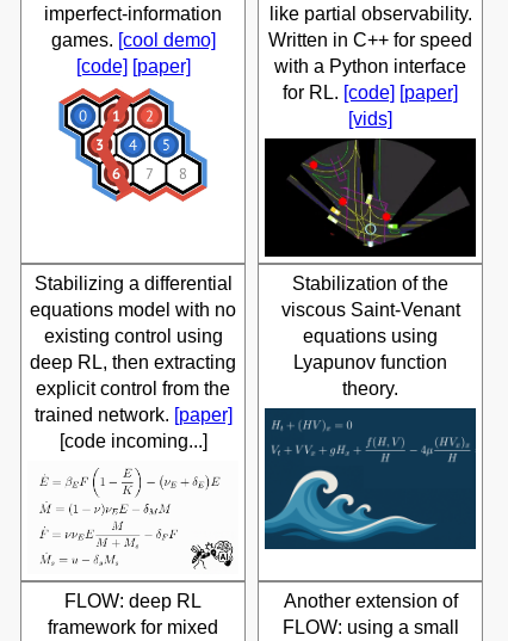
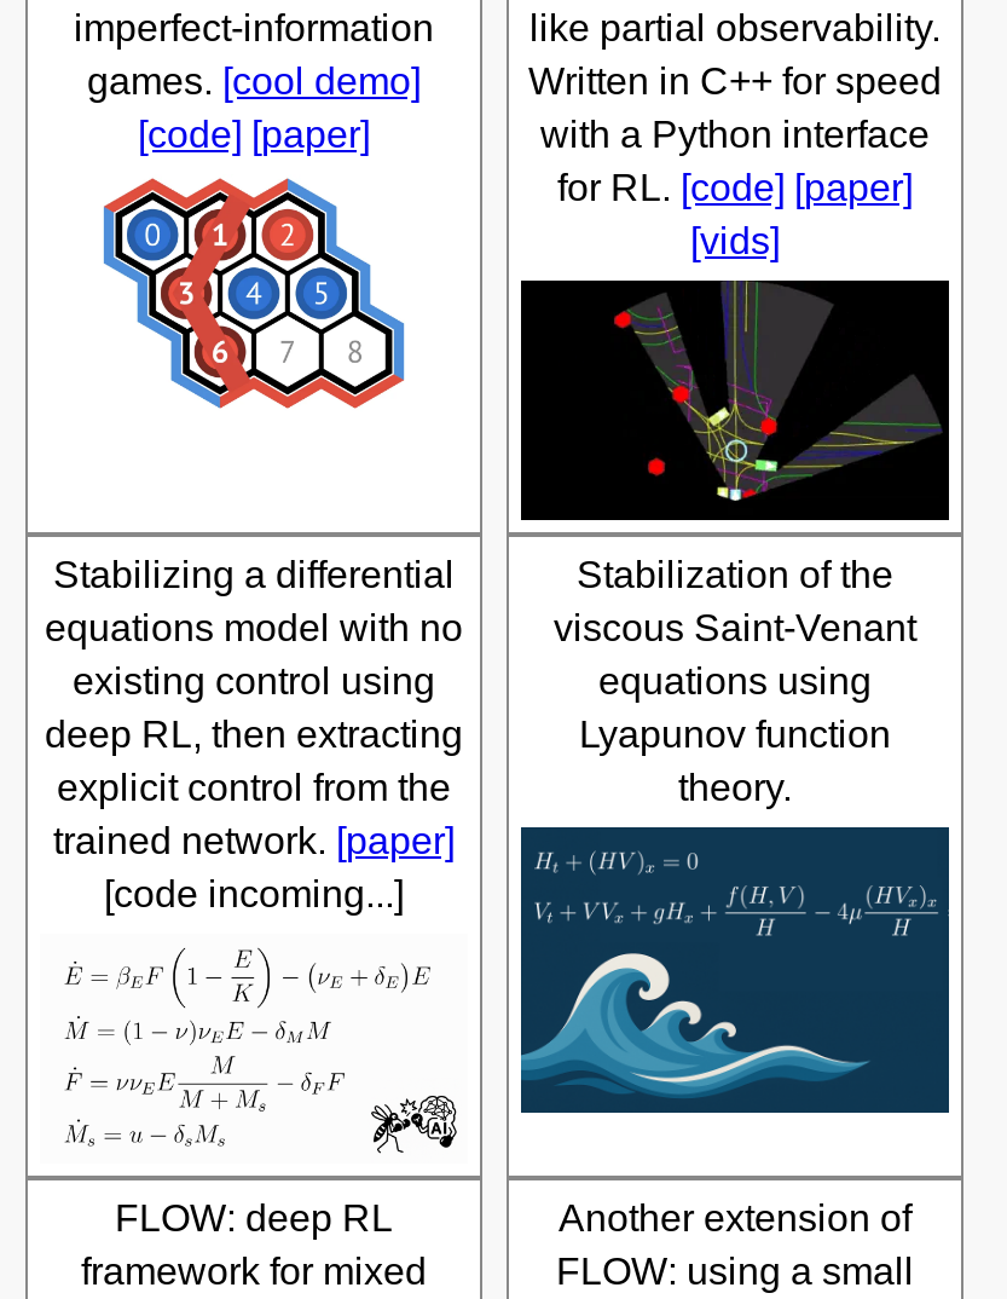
- [image]
+ [image]
